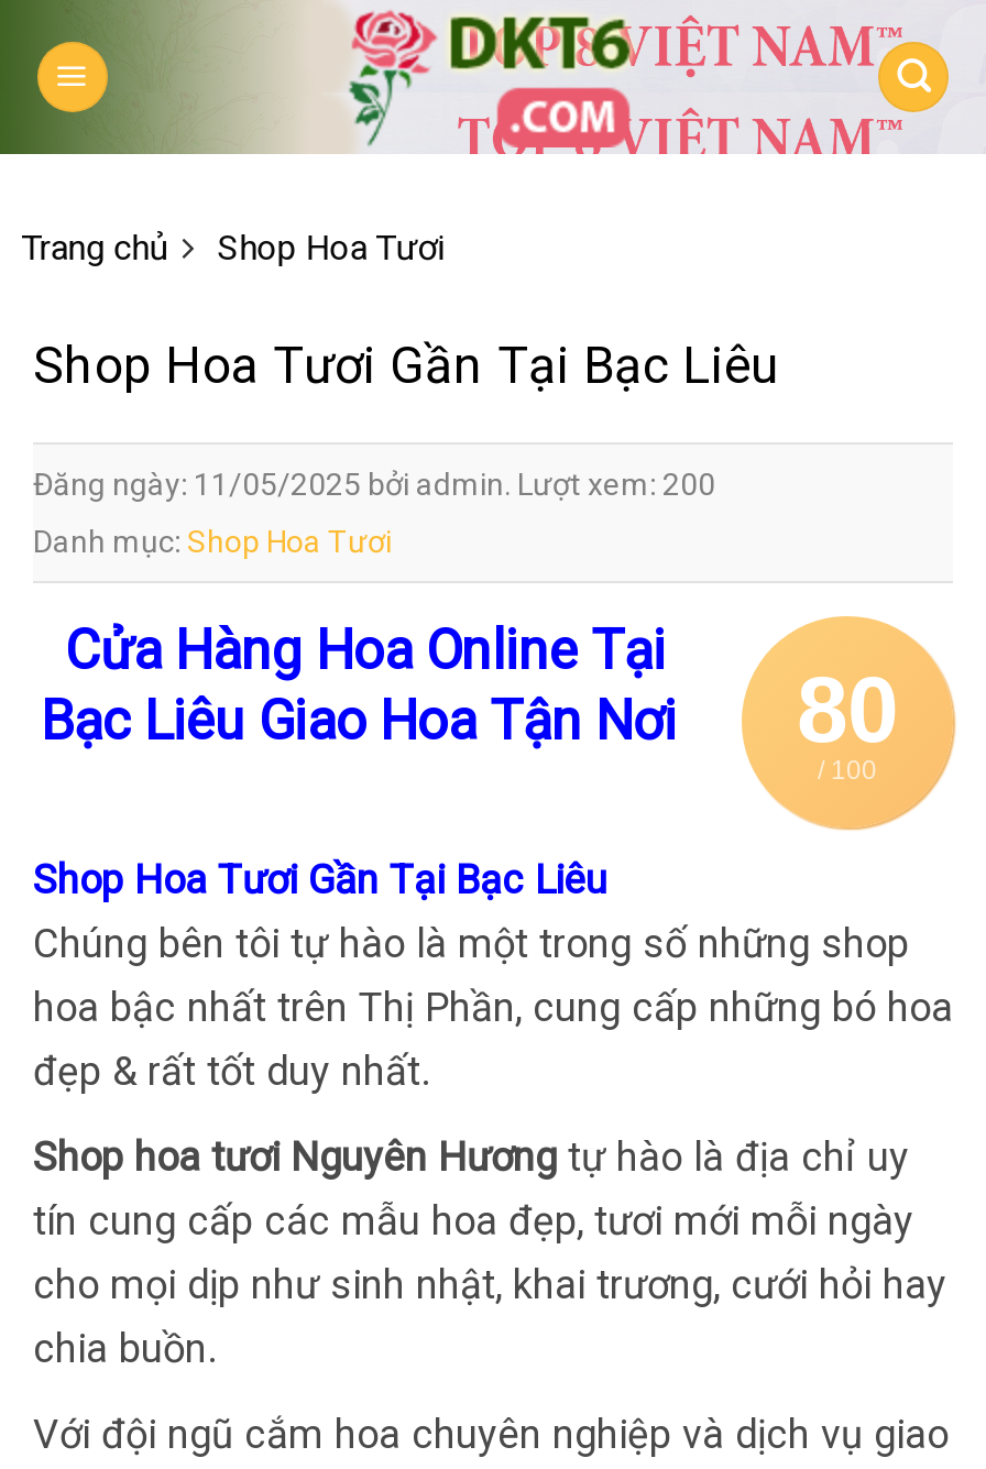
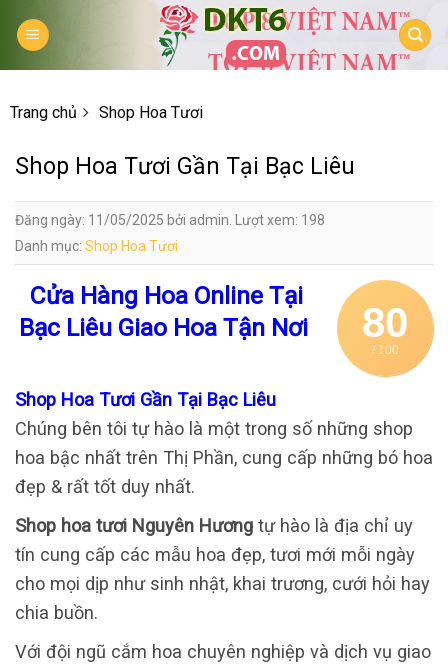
- Đăng ngày: 11/05/2025 bởi admin. Lượt xem: 200
+ Đăng ngày: 11/05/2025 bởi admin. Lượt xem: 198
